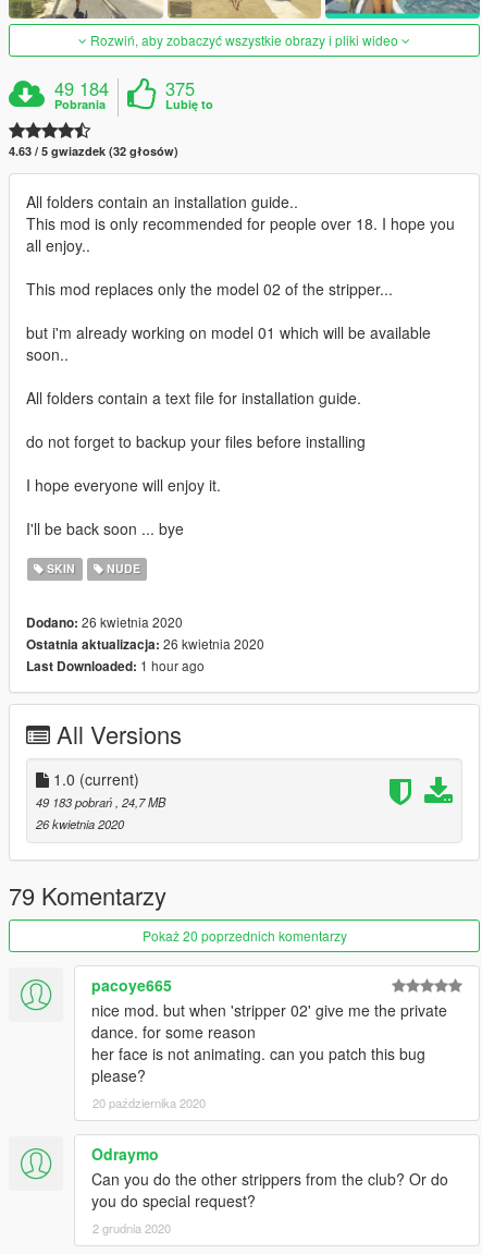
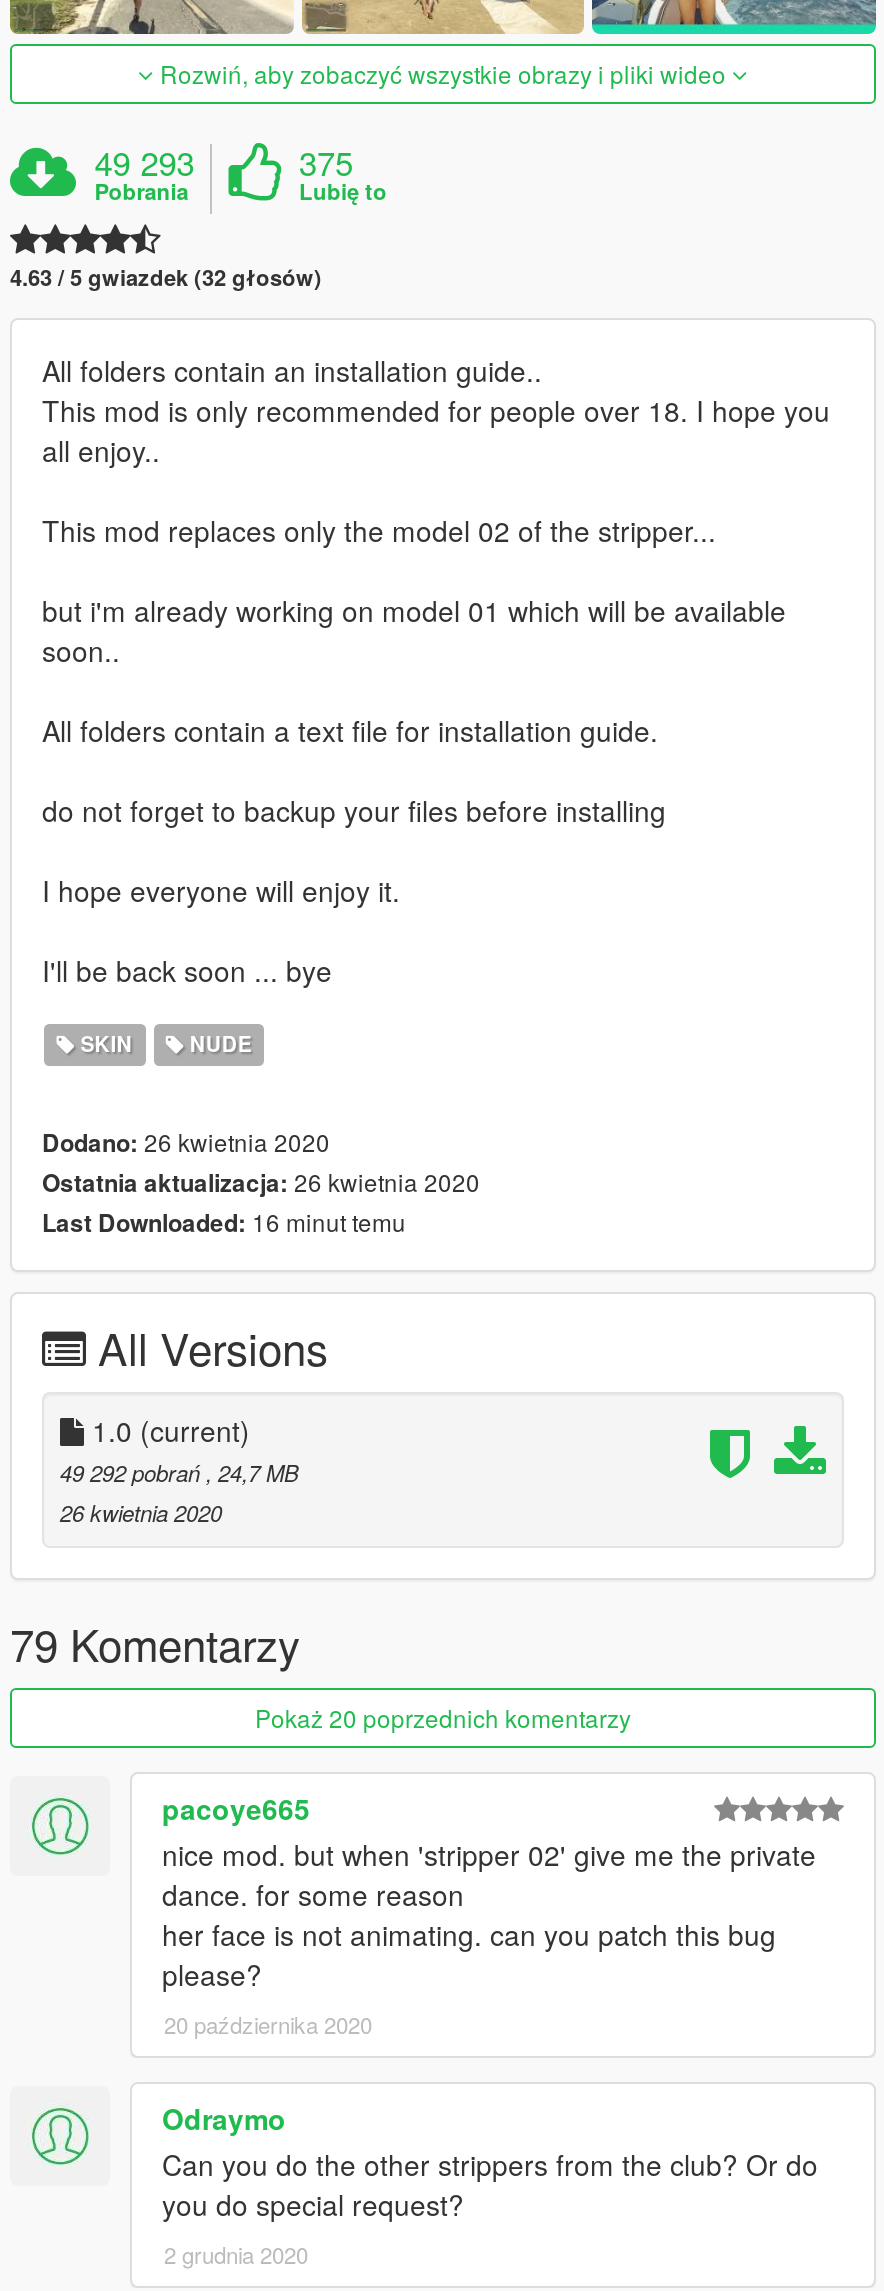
- 49 184
+ 49 293

- Last Downloaded: 1 hour ago
+ Last Downloaded: 16 minut temu

- 49 183 pobrań, 24,7 MB
+ 49 292 pobrań, 24,7 MB
